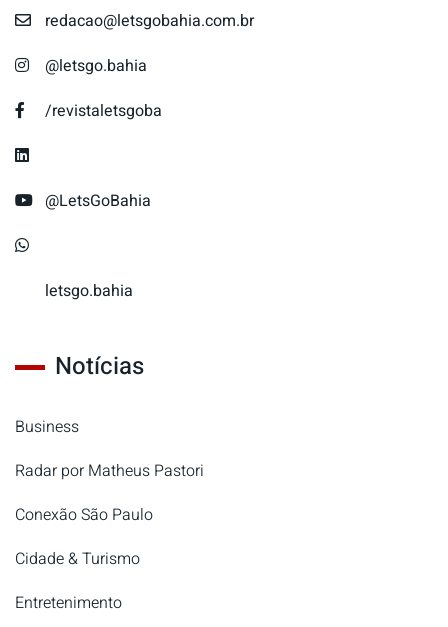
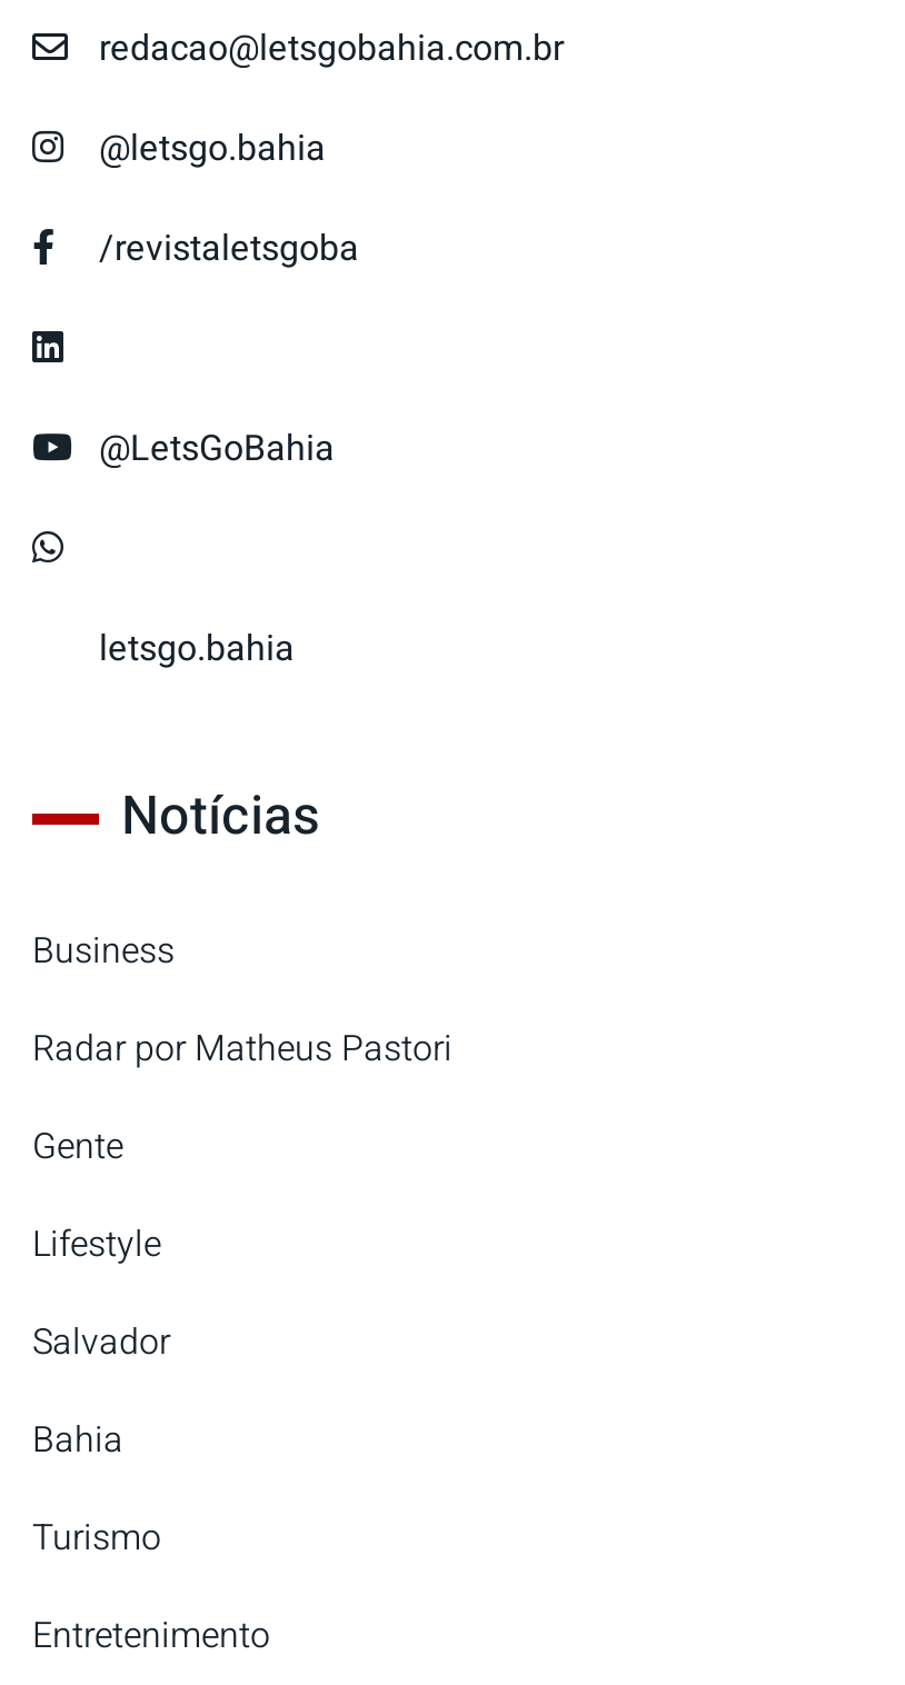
- Conexão São Paulo
- Cidade & Turismo
+ Gente
+ Lifestyle
+ Salvador
+ Bahia
+ Turismo
